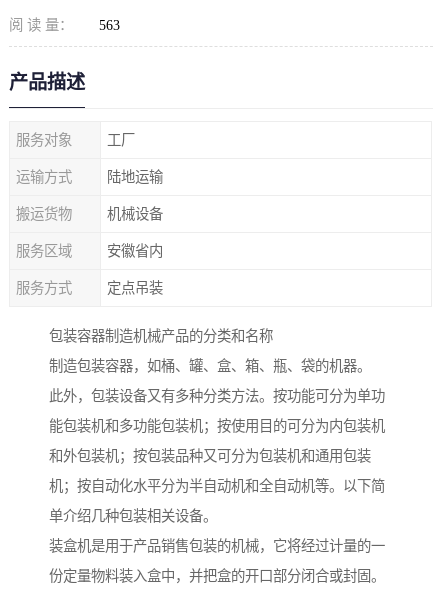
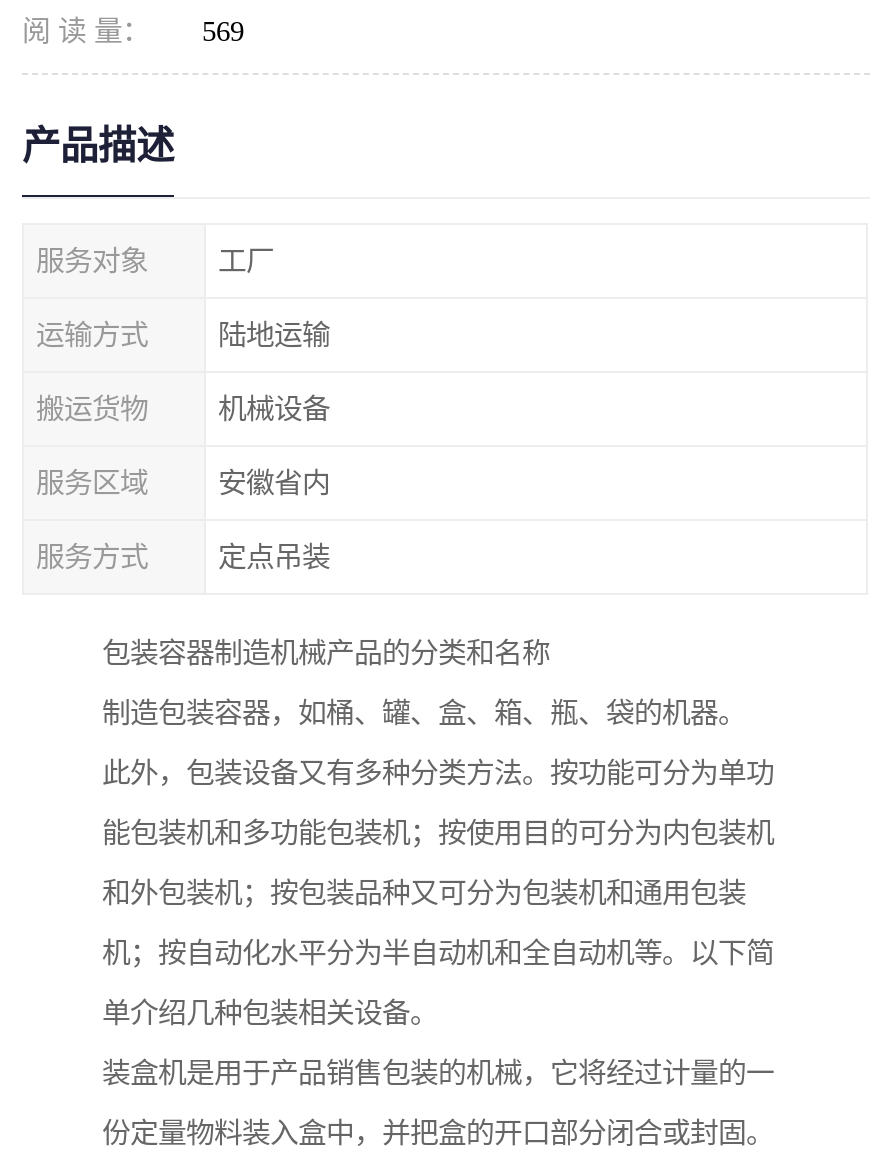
- 阅 读 量： 563
+ 阅 读 量： 569
